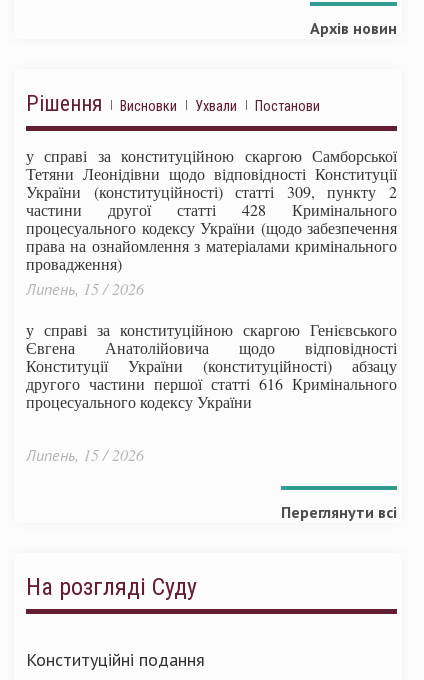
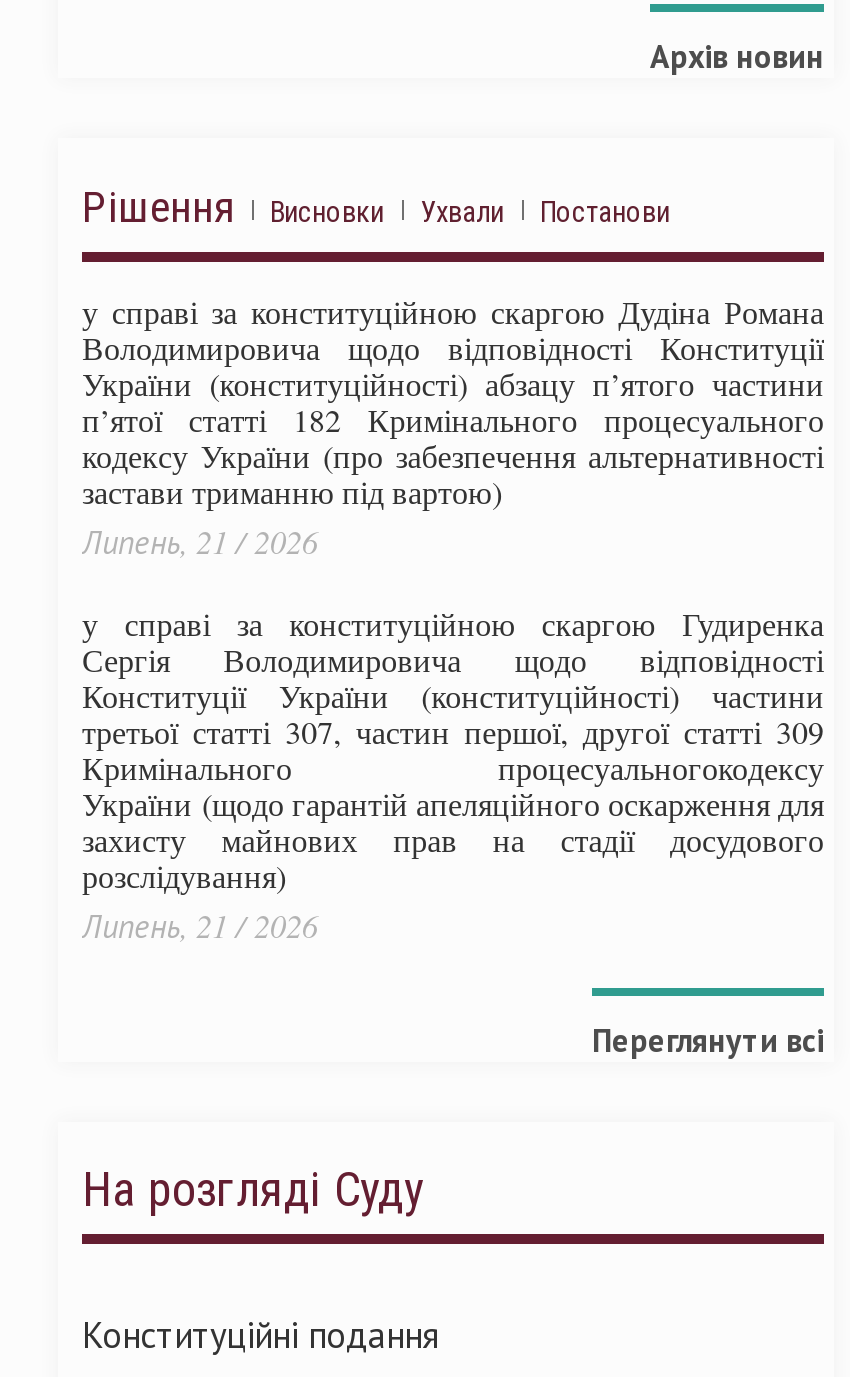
- у справі за конституційною скаргою Самборської
- Тетяни Леонідівни щодо відповідності Конституції
- України (конституційності) статті 309, пункту 2
- частини другої статті 428 Кримінального
- процесуального кодексу України (щодо забезпечення
- права на ознайомлення з матеріалами кримінального
- провадження)
- Липень, 15 / 2026
- у справі за конституційною скаргою Генієвського
- Євгена Анатолійовича щодо відповідності
- Конституції України (конституційності) абзацу
- другого частини першої статті 616 Кримінального
- процесуального кодексу України
- Липень, 15 / 2026
+ у справі за конституційною скаргою Дудіна Романа
+ Володимировича щодо відповідності Конституції
+ України (конституційності) абзацу п’ятого частини
+ п’ятої статті 182 Кримінального процесуального
+ кодексу України (про забезпечення альтернативності
+ застави триманню під вартою)
+ Липень, 21 / 2026
+ у справі за конституційною скаргою Гудиренка
+ Сергія Володимировича щодо відповідності
+ Конституції України (конституційності) частини
+ третьої статті 307, частин першої, другої статті 309
+ Кримінального процесуальногокодексу
+ України (щодо гарантій апеляційного оскарження для
+ захисту майнових прав на стадії досудового
+ розслідування)
+ Липень, 21 / 2026
